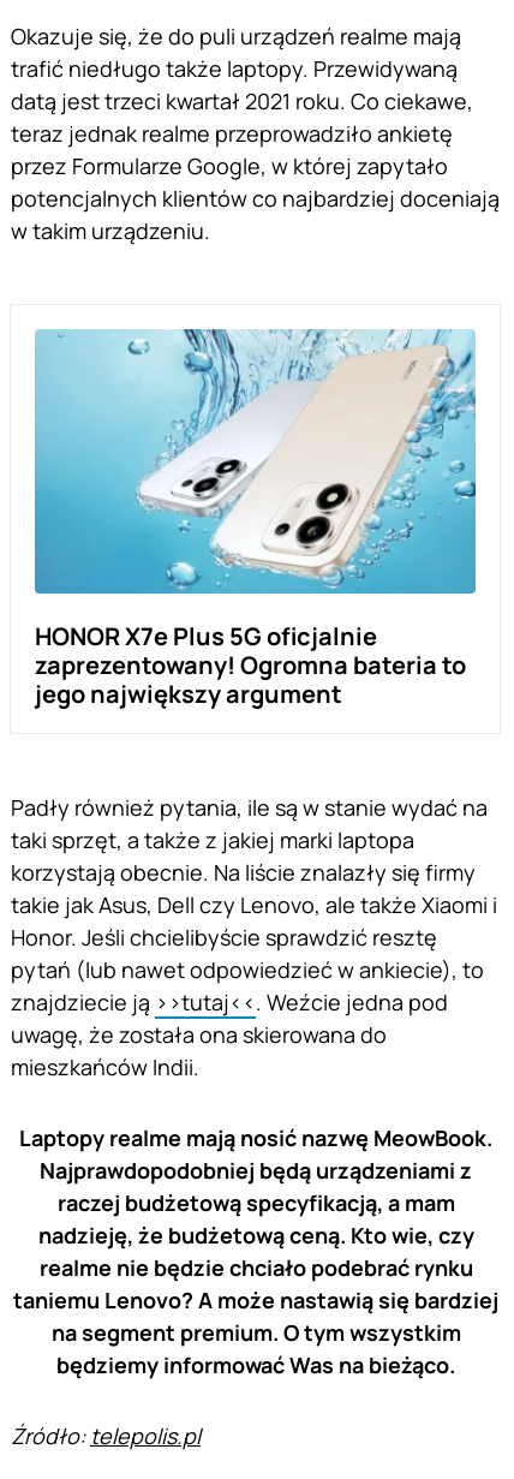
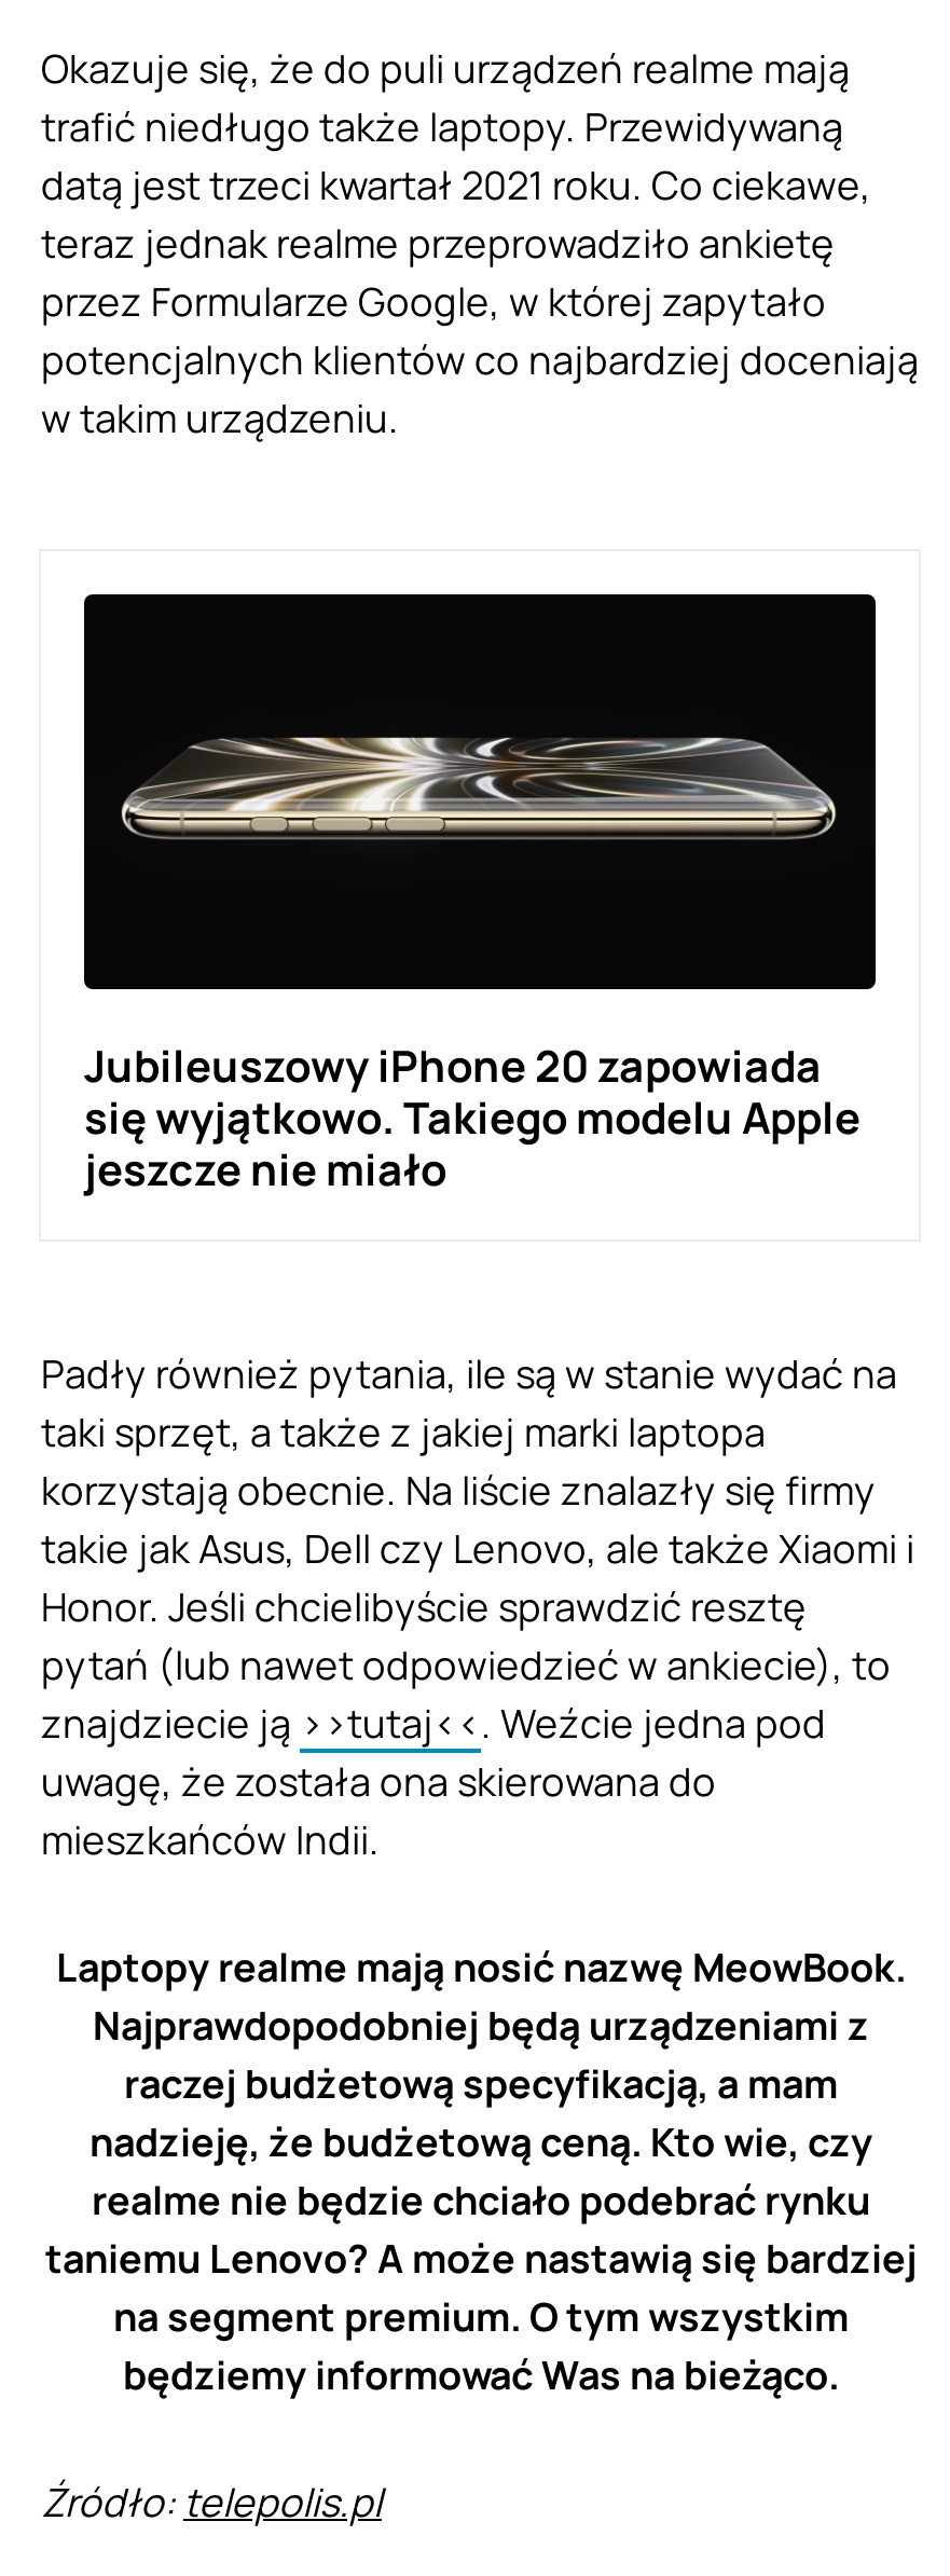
- [image]
- HONOR X7e Plus 5G oficjalnie
- zaprezentowany! Ogromna bateria to
- jego największy argument
+ [image]
+ Jubileuszowy iPhone 20 zapowiada
+ się wyjątkowo. Takiego modelu Apple
+ jeszcze nie miało
